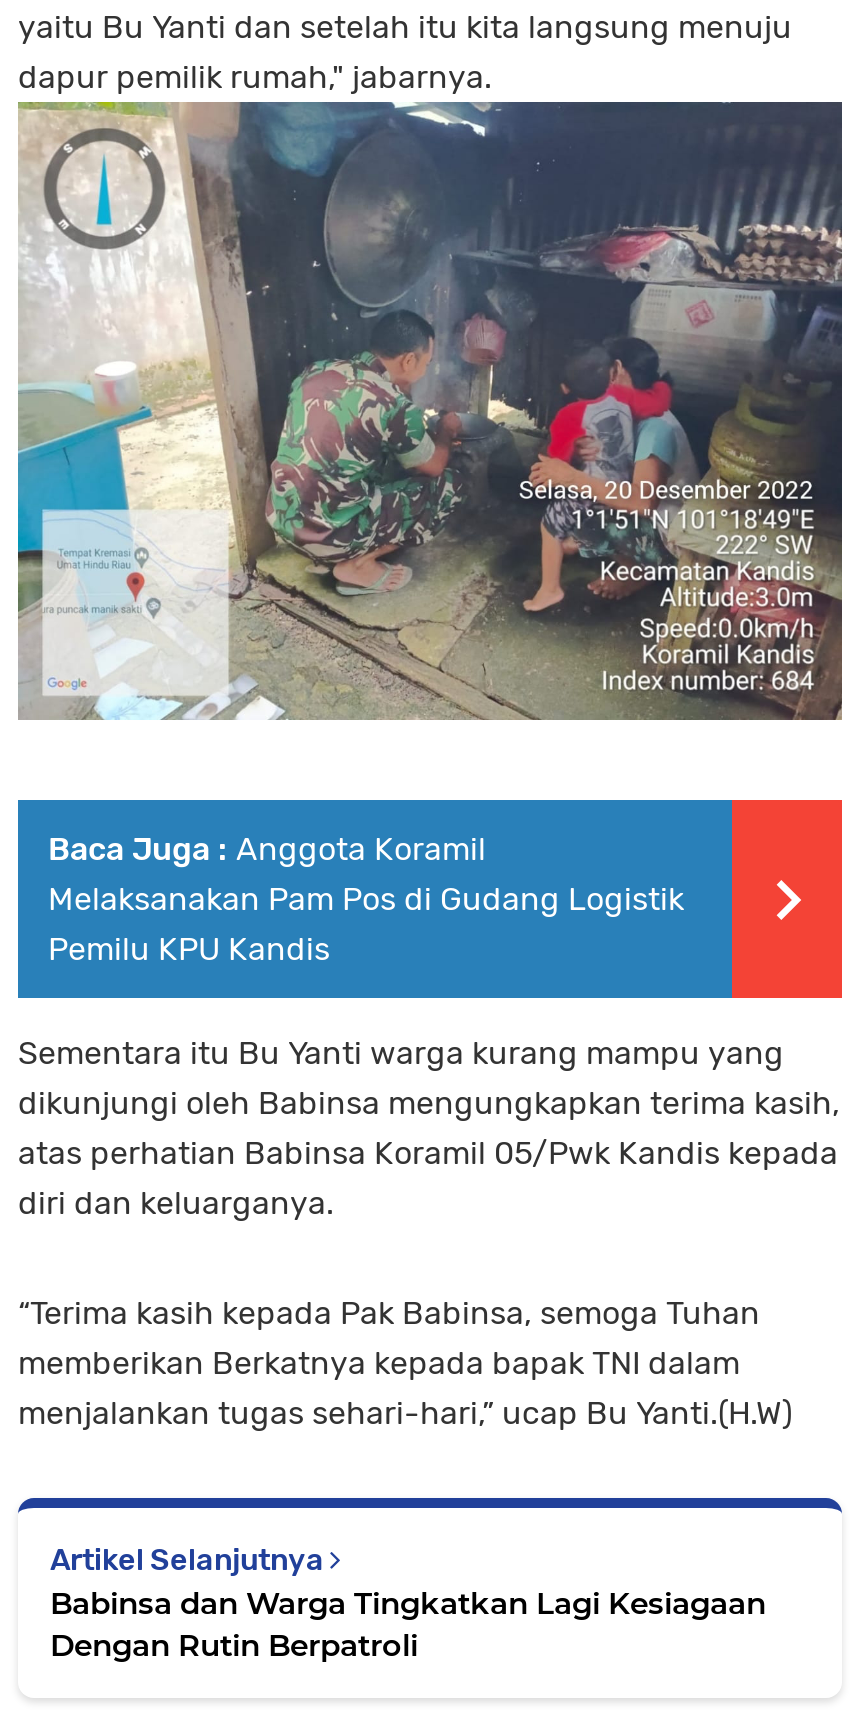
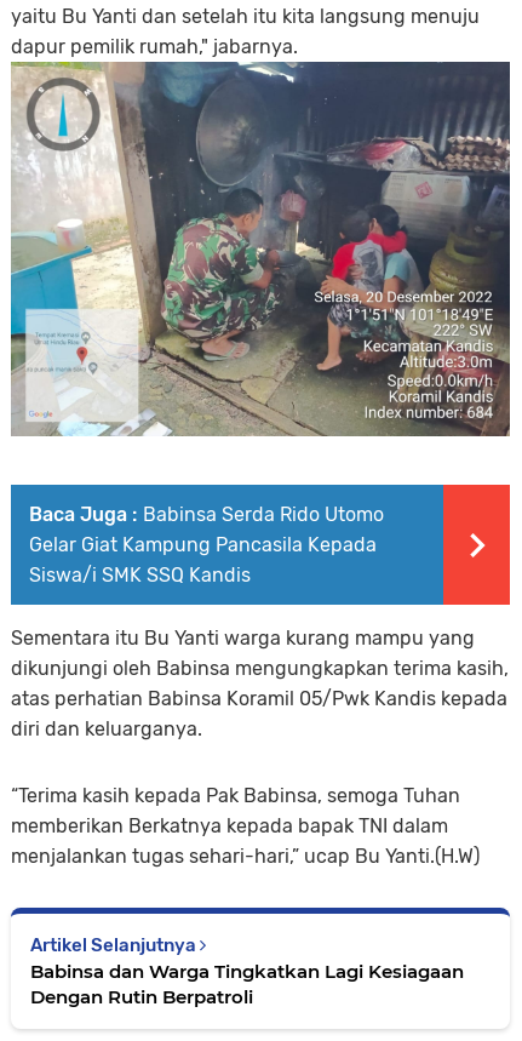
- Baca Juga : Anggota Koramil
- Melaksanakan Pam Pos di Gudang Logistik
- Pemilu KPU Kandis
+ Baca Juga : Babinsa Serda Rido Utomo
+ Gelar Giat Kampung Pancasila Kepada
+ Siswa/i SMK SSQ Kandis
